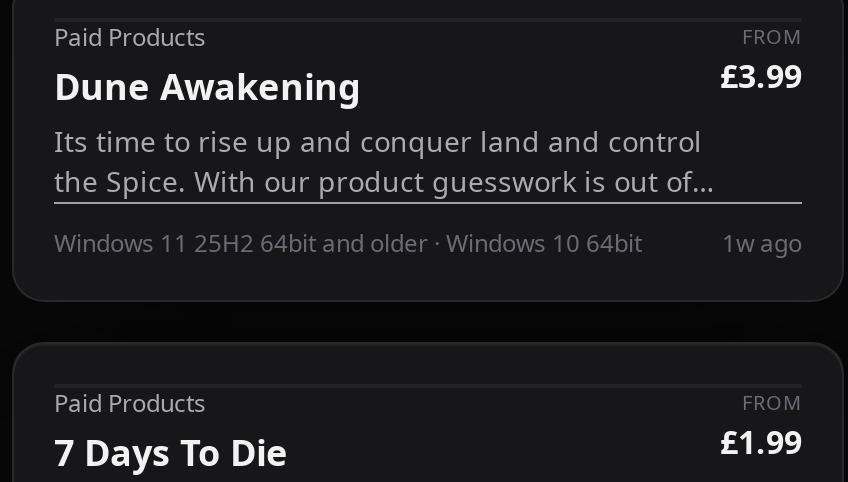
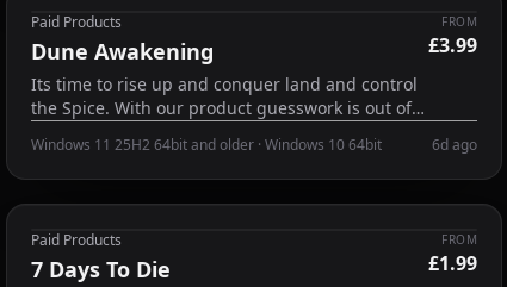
- 1w ago
+ 6d ago
